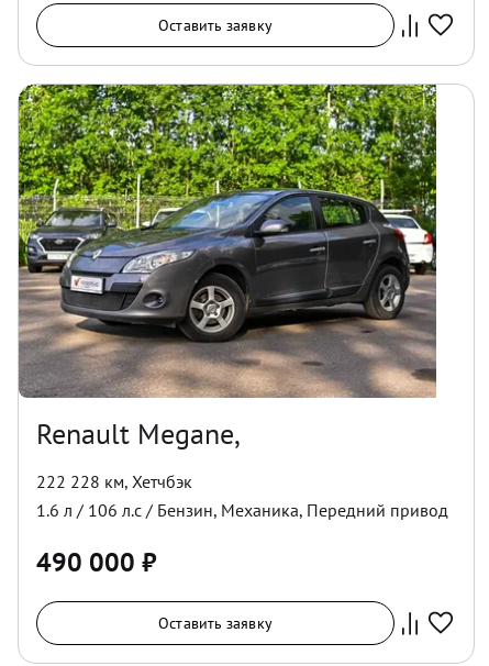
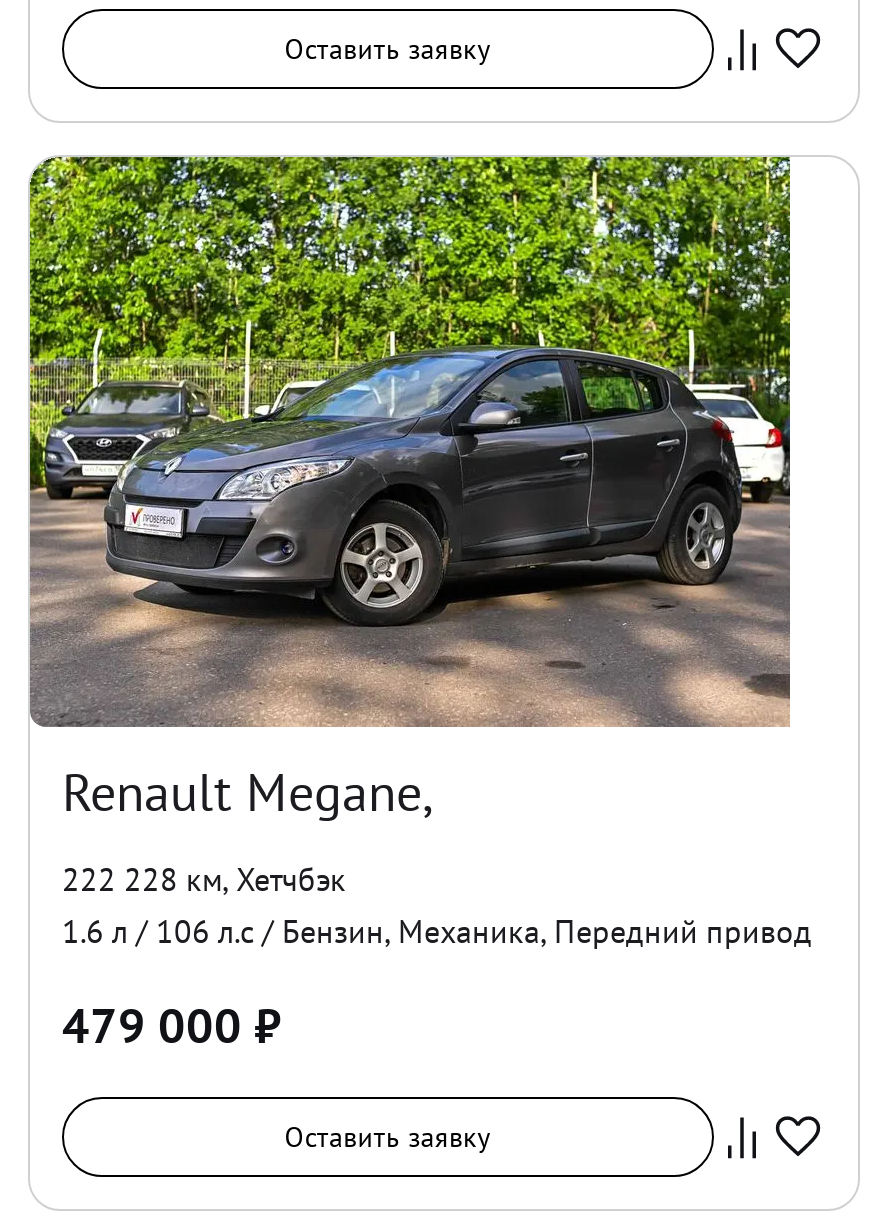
- 490 000 ₽
+ 479 000 ₽
